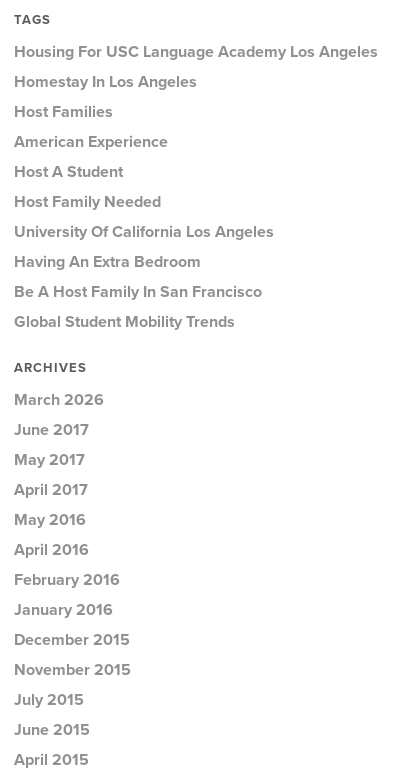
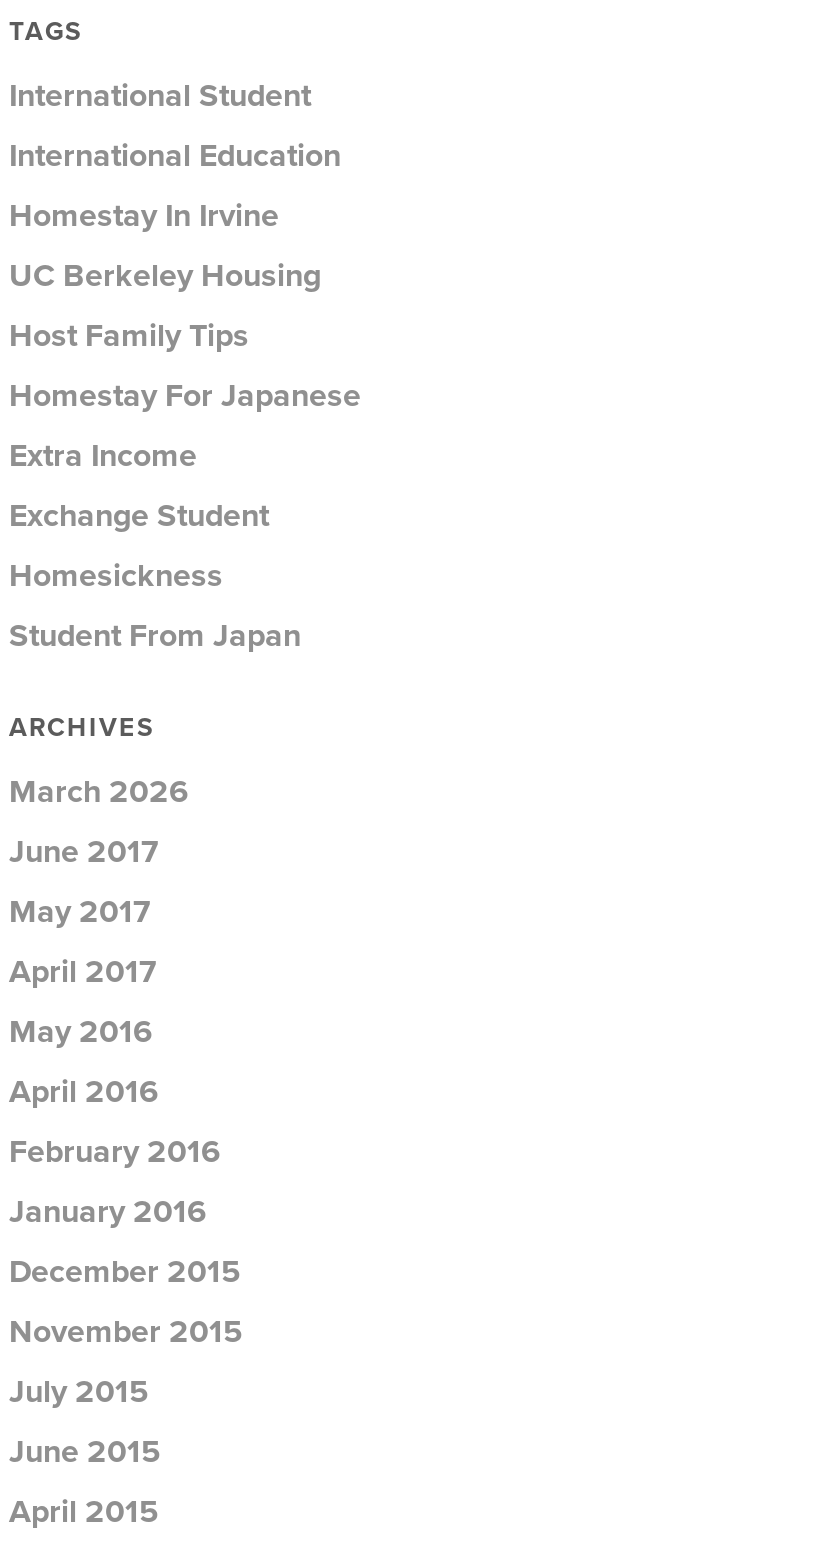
- Housing For USC Language Academy Los Angeles
+ International Student

- Homestay In Los Angeles
+ International Education

- Host Families
+ Homestay In Irvine

- American Experience
+ UC Berkeley Housing

- Host A Student
+ Host Family Tips

- Host Family Needed
+ Homestay For Japanese

- University Of California Los Angeles
+ Extra Income

- Having An Extra Bedroom
+ Exchange Student

- Be A Host Family In San Francisco
+ Homesickness

- Global Student Mobility Trends
+ Student From Japan
